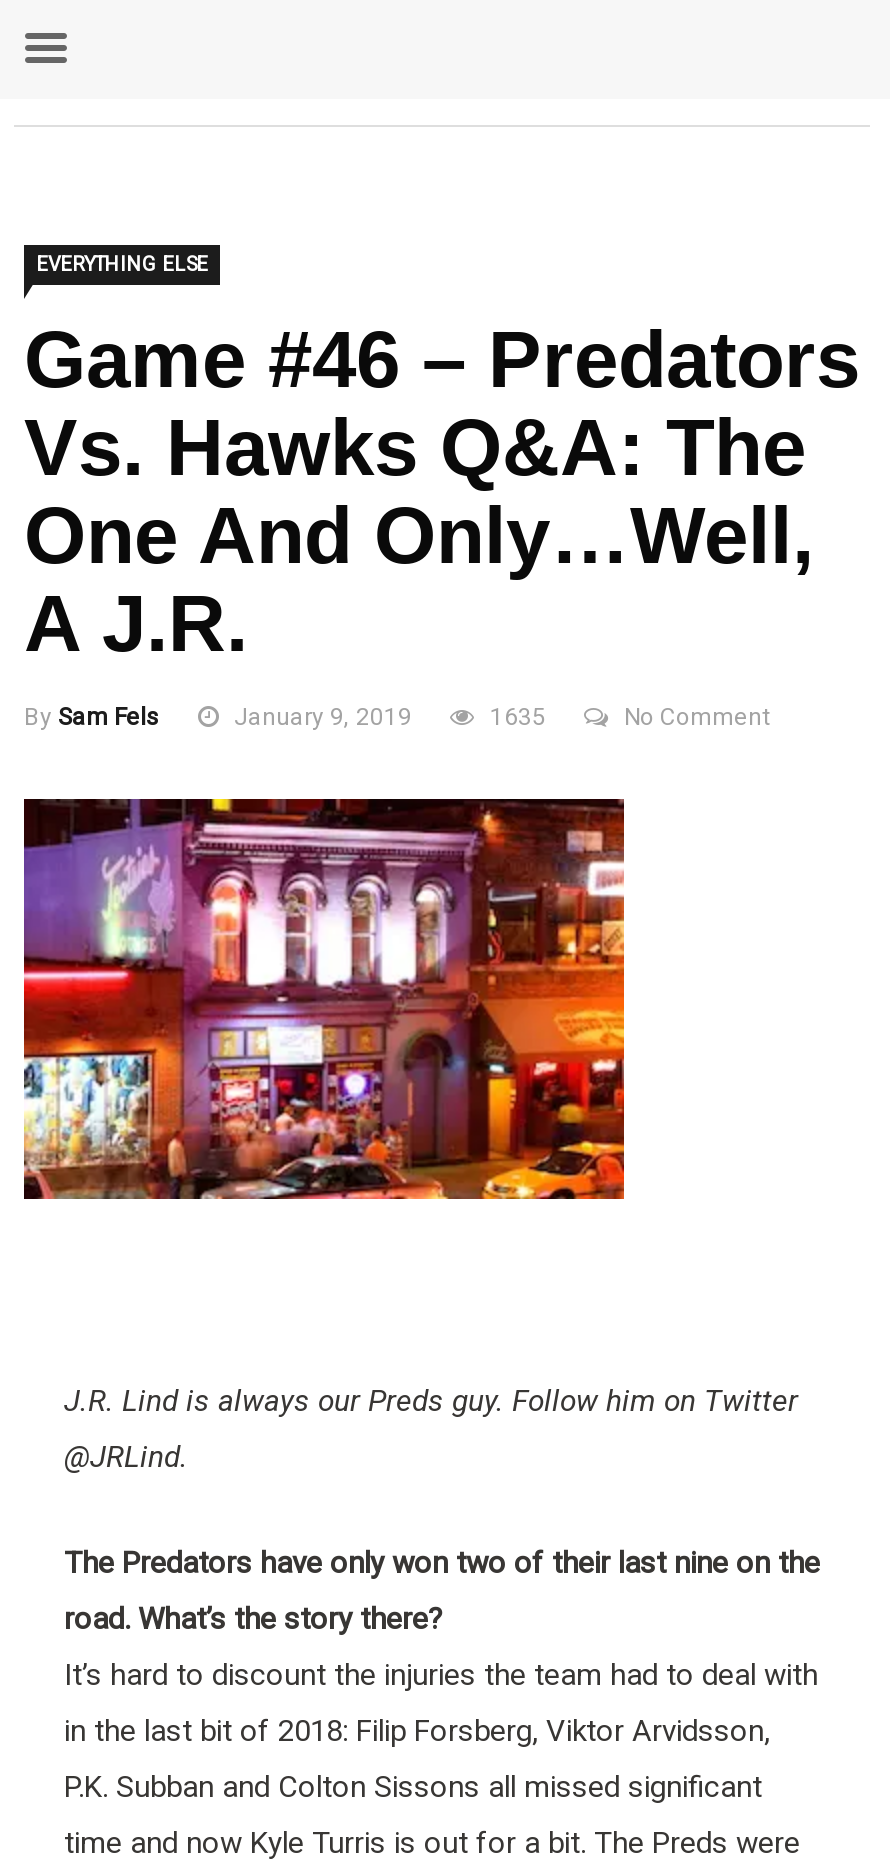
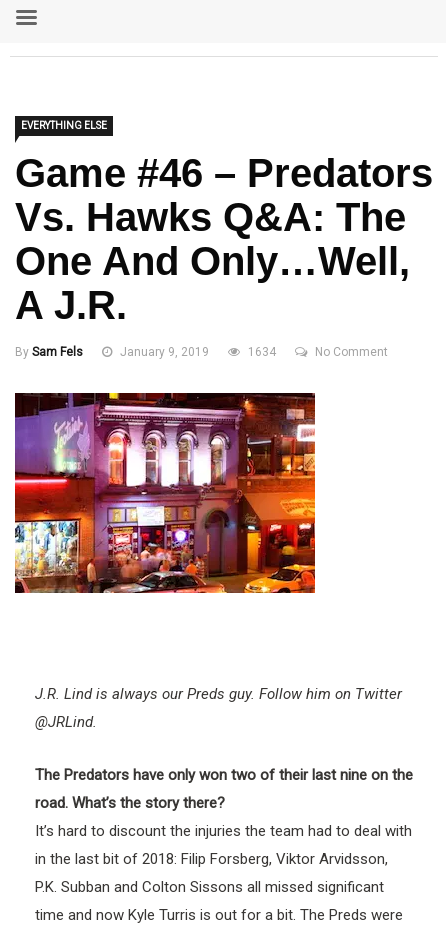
- 1635
+ 1634
